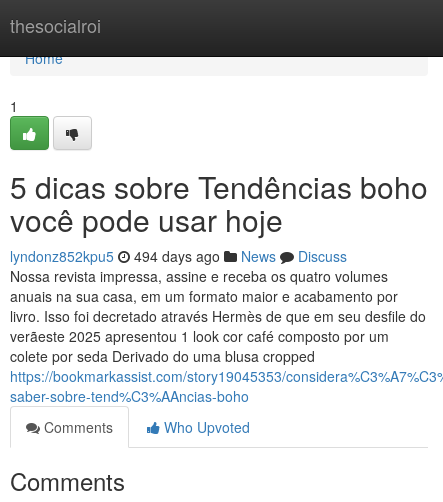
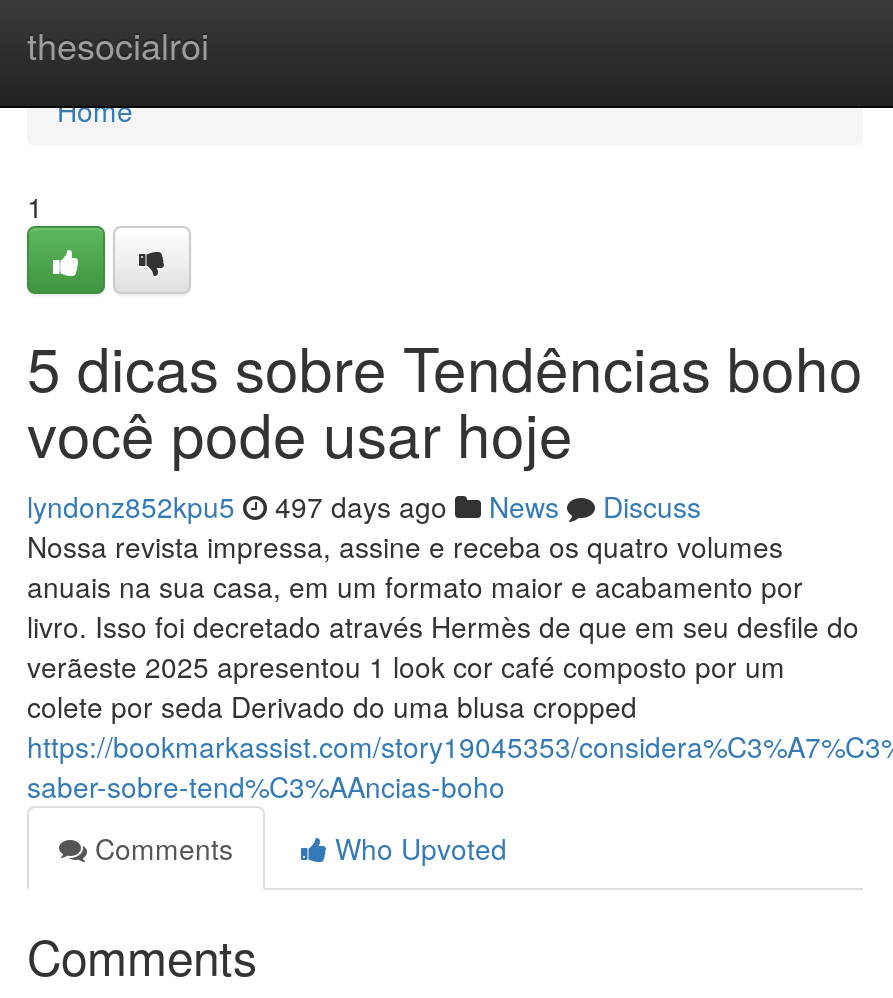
- lyndonz852kpu5 494 days ago News Discuss
+ lyndonz852kpu5 497 days ago News Discuss
